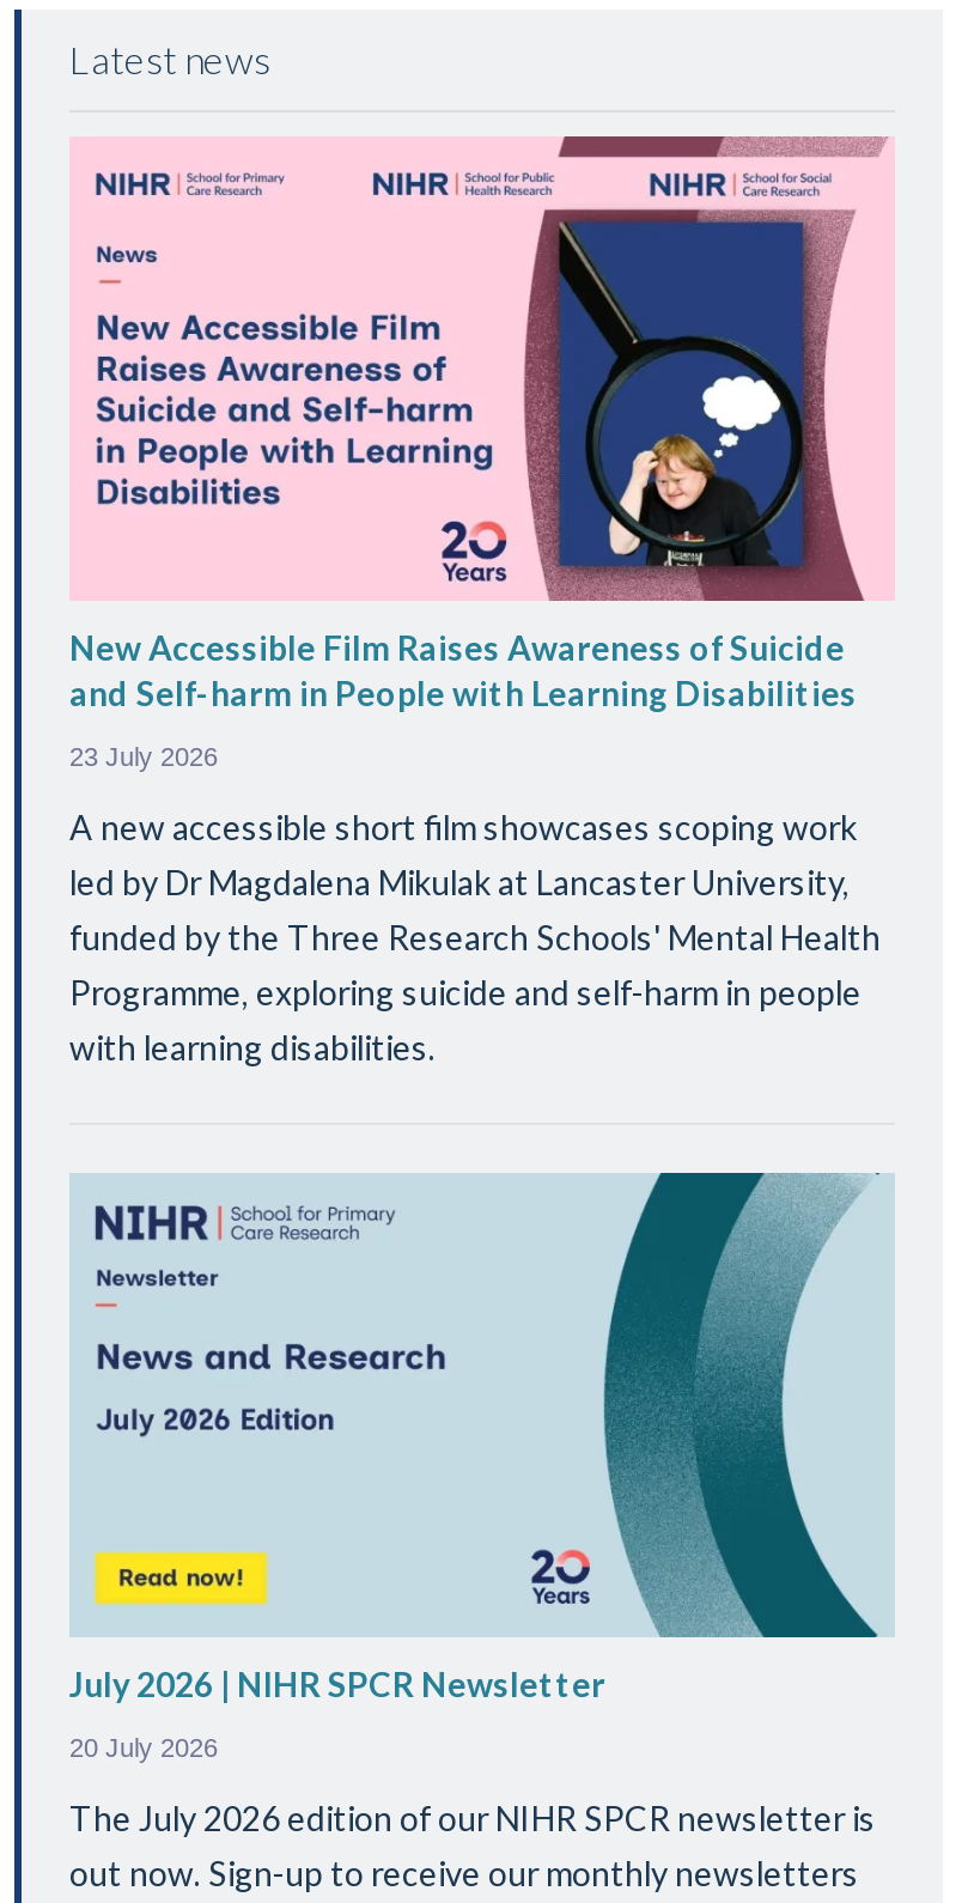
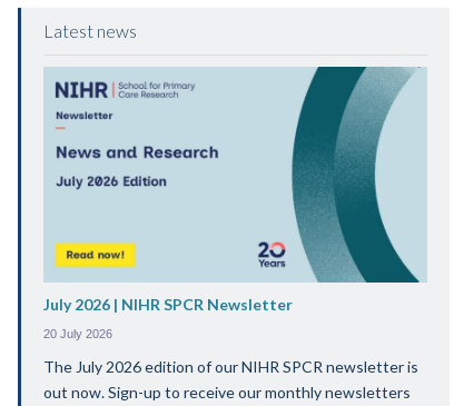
- [image]
- New Accessible Film Raises Awareness of Suicide
- and Self-harm in People with Learning Disabilities
- 23 July 2026
- A new accessible short film showcases scoping work
- led by Dr Magdalena Mikulak at Lancaster University,
- funded by the Three Research Schools' Mental Health
- Programme, exploring suicide and self-harm in people
- with learning disabilities.
